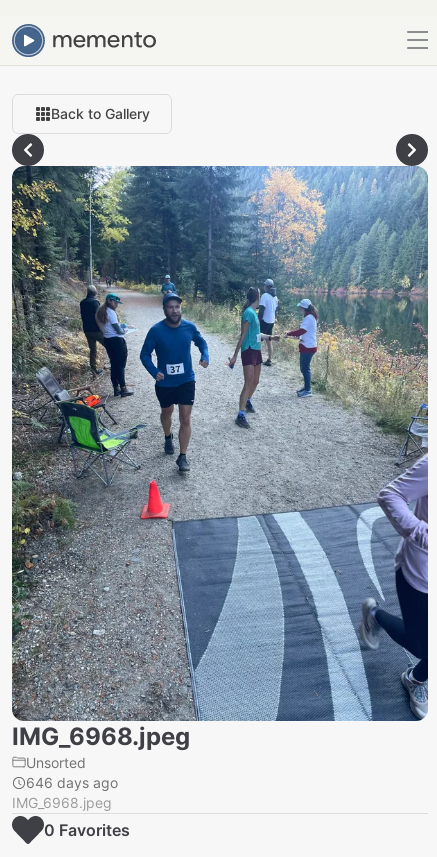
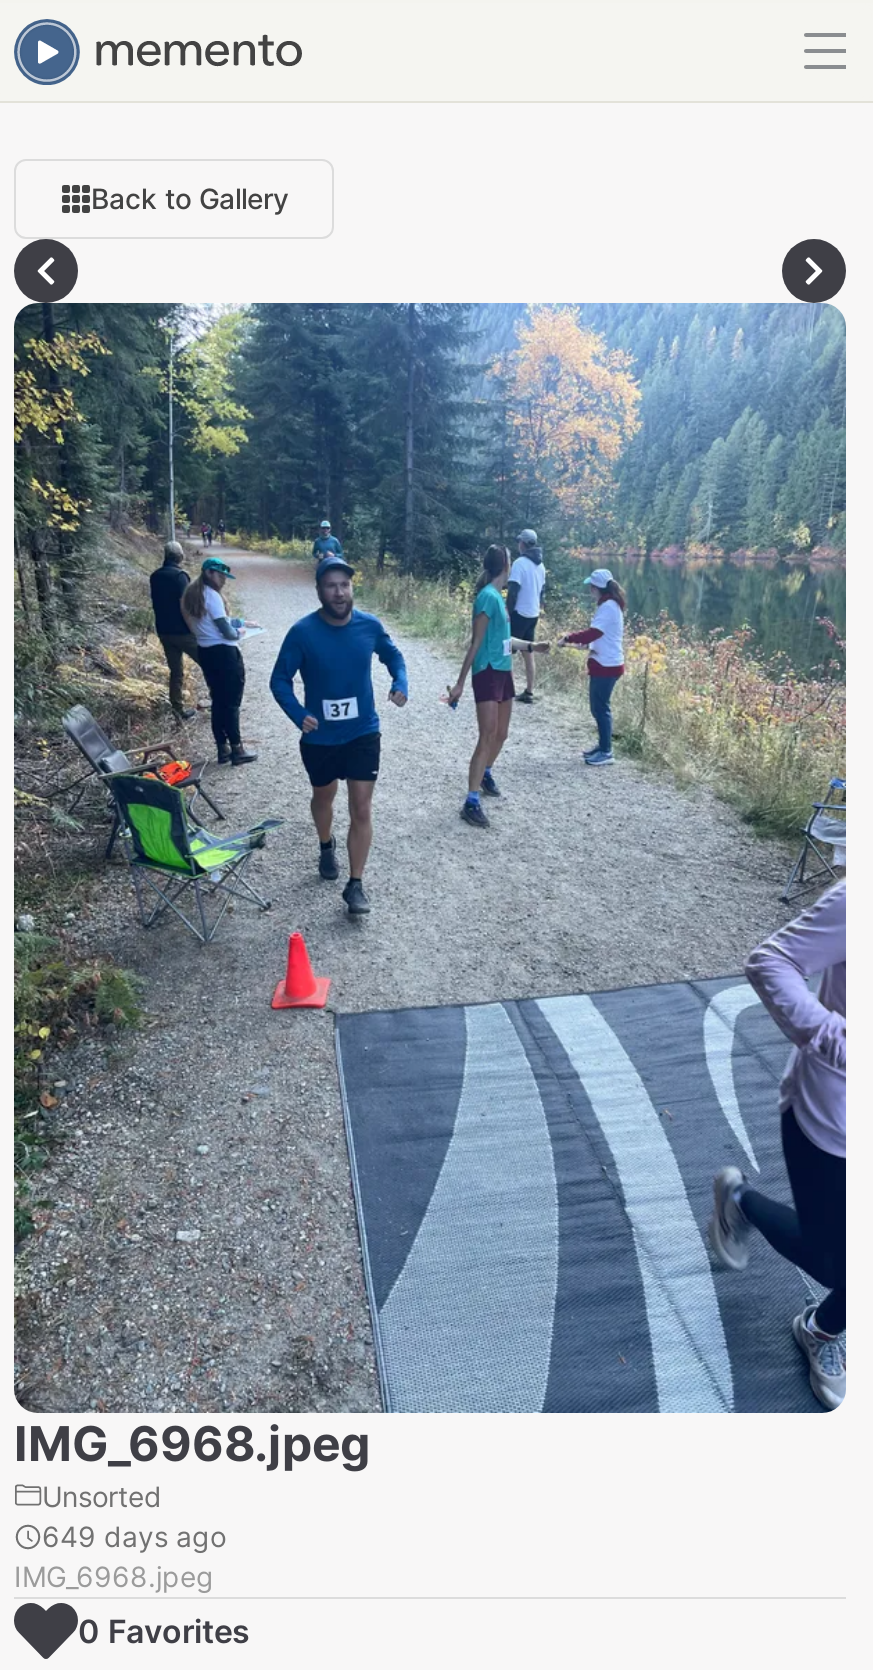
- 646 days ago
+ 649 days ago
